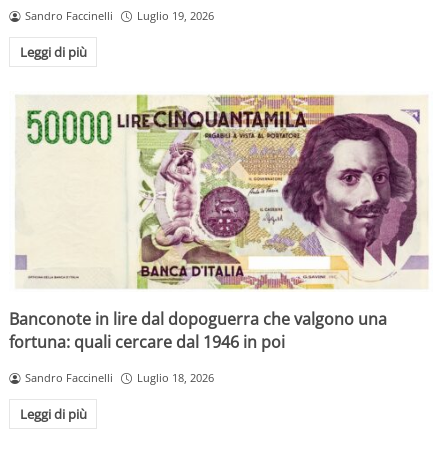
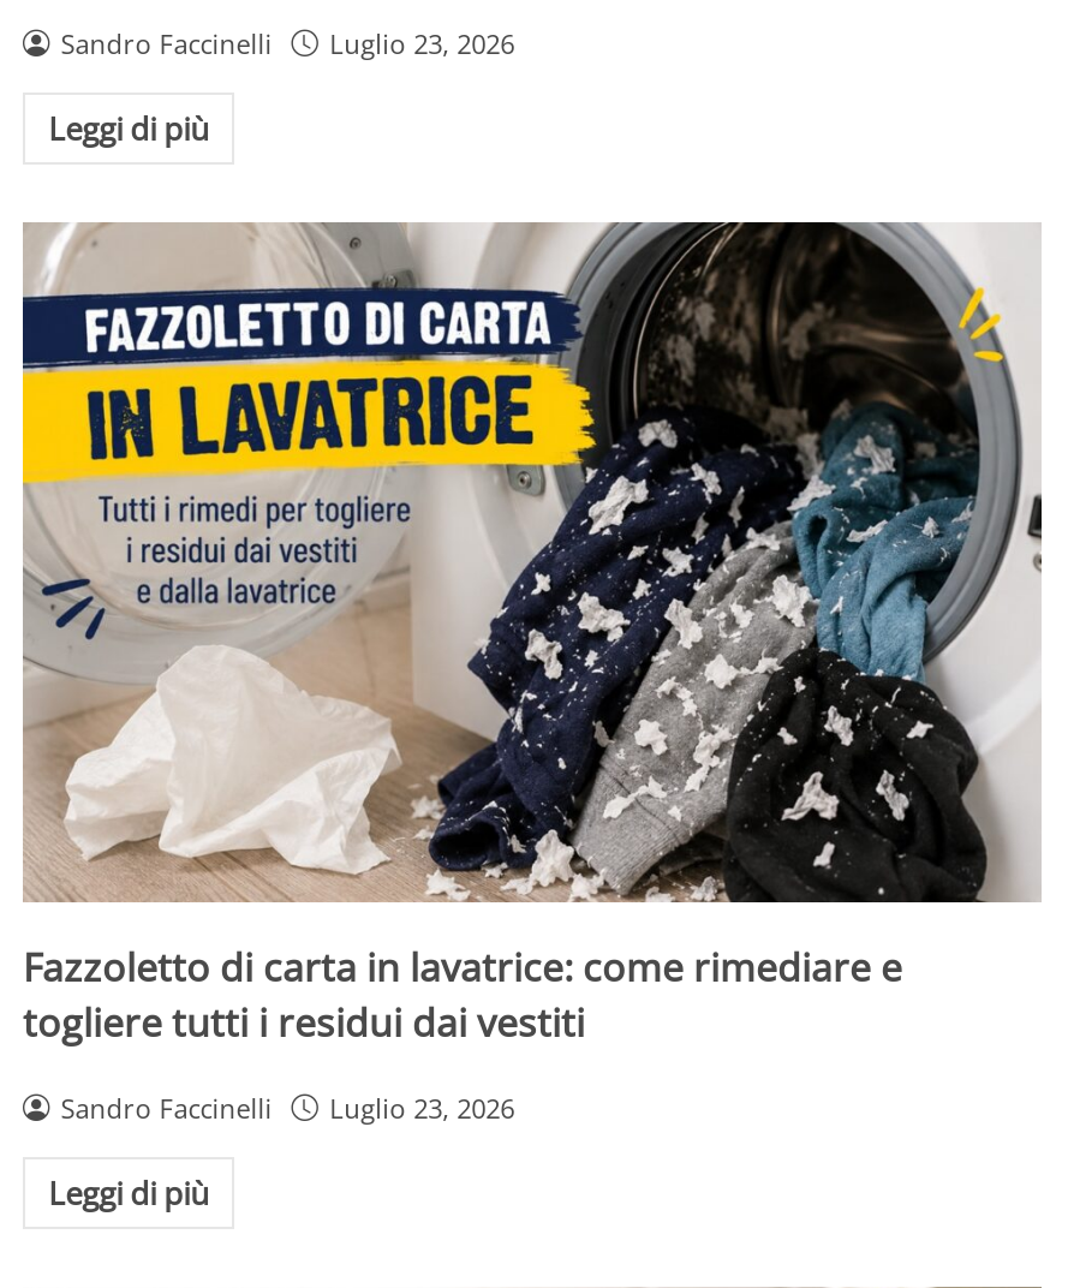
- Sandro Faccinelli Luglio 19, 2026
+ Sandro Faccinelli Luglio 23, 2026

- [image]
- Banconote in lire dal dopoguerra che valgono una
- fortuna: quali cercare dal 1946 in poi
+ [image]
+ Fazzoletto di carta in lavatrice: come rimediare e
+ togliere tutti i residui dai vestiti

- Sandro Faccinelli Luglio 18, 2026
+ Sandro Faccinelli Luglio 23, 2026
